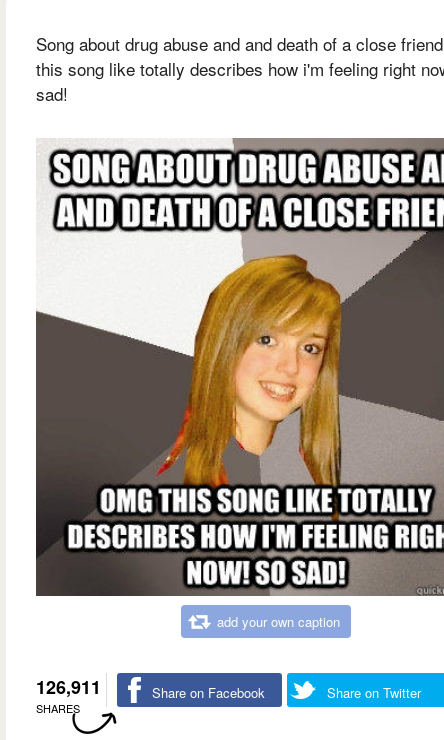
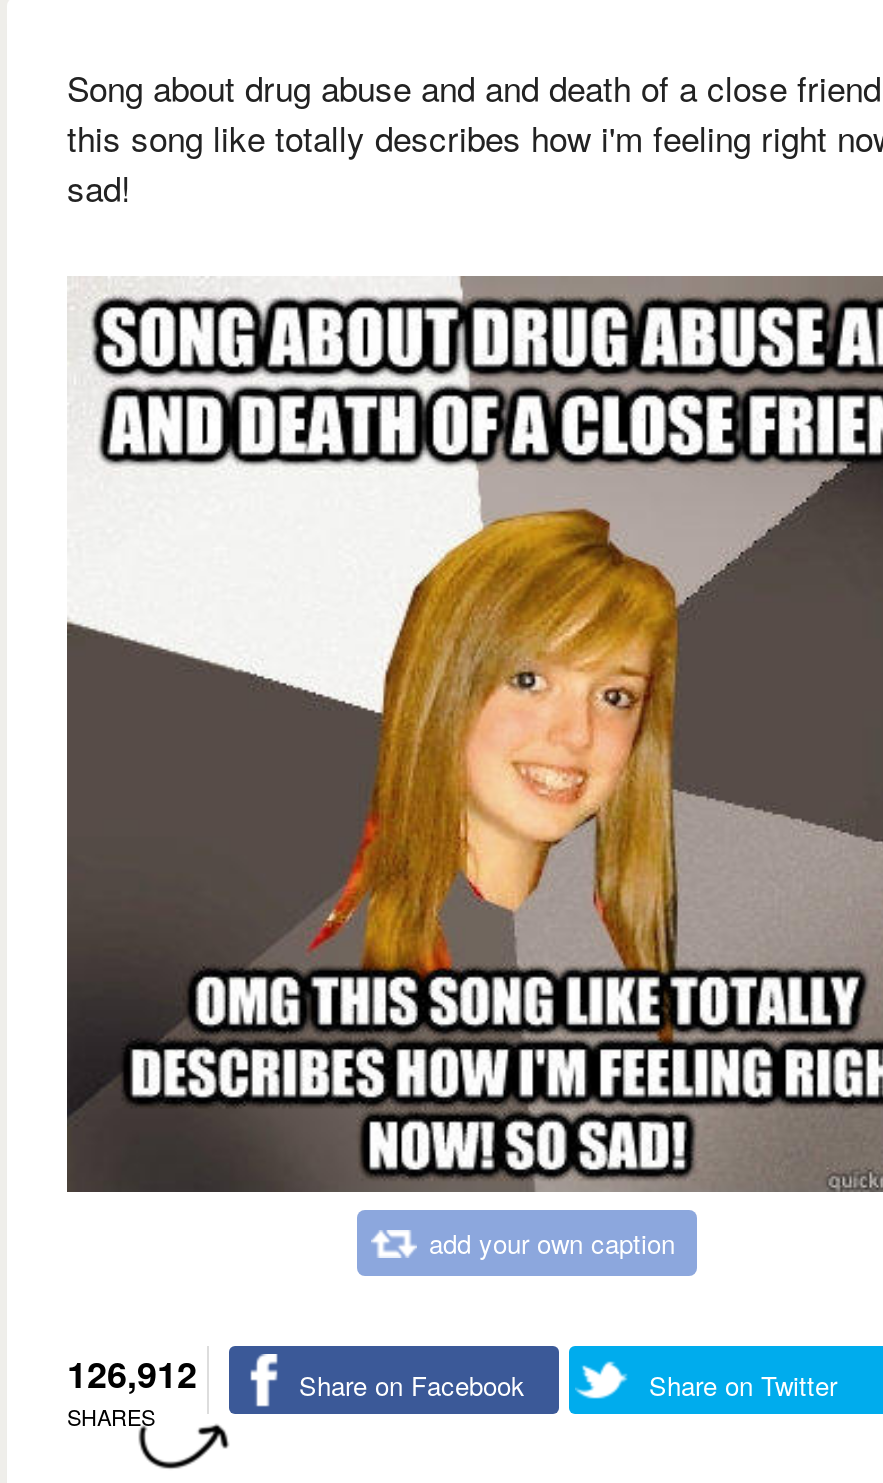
- 126,911
+ 126,912
